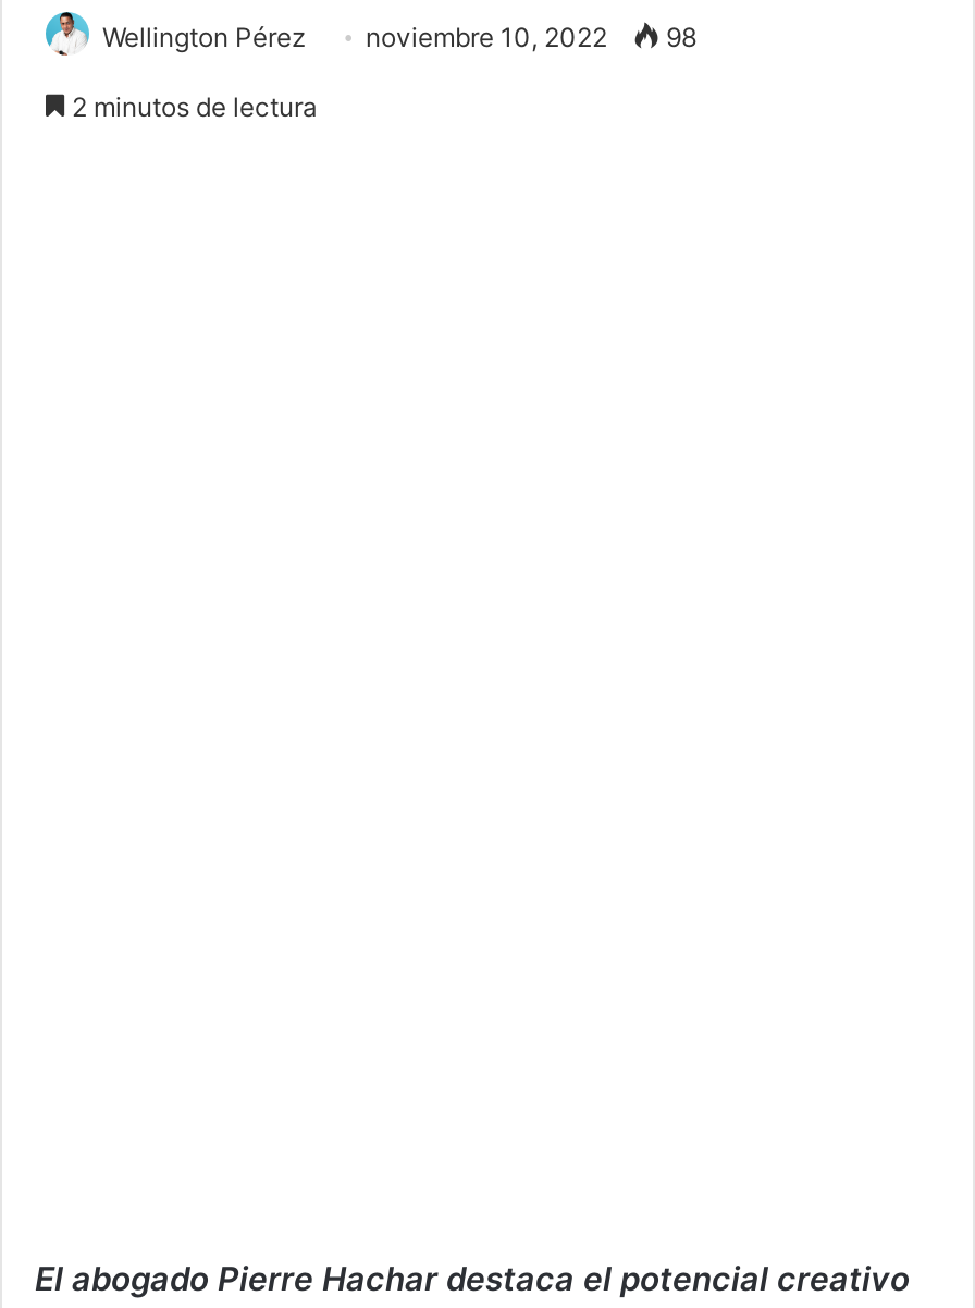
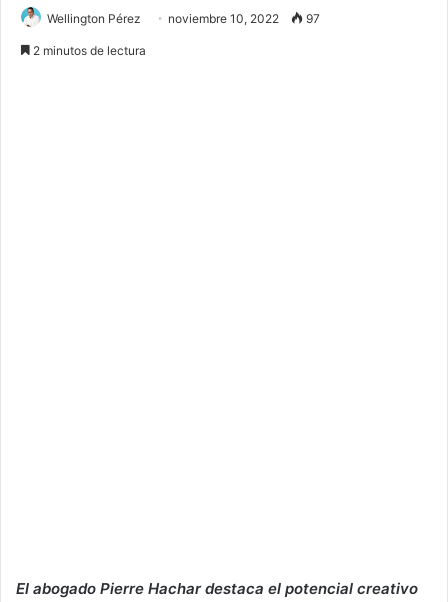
- Wellington Pérez noviembre 10, 2022 98
+ Wellington Pérez noviembre 10, 2022 97
